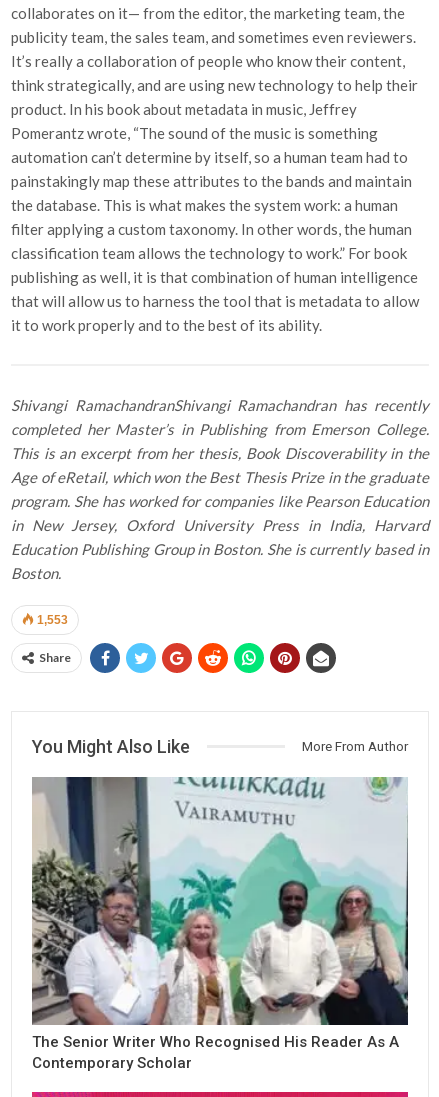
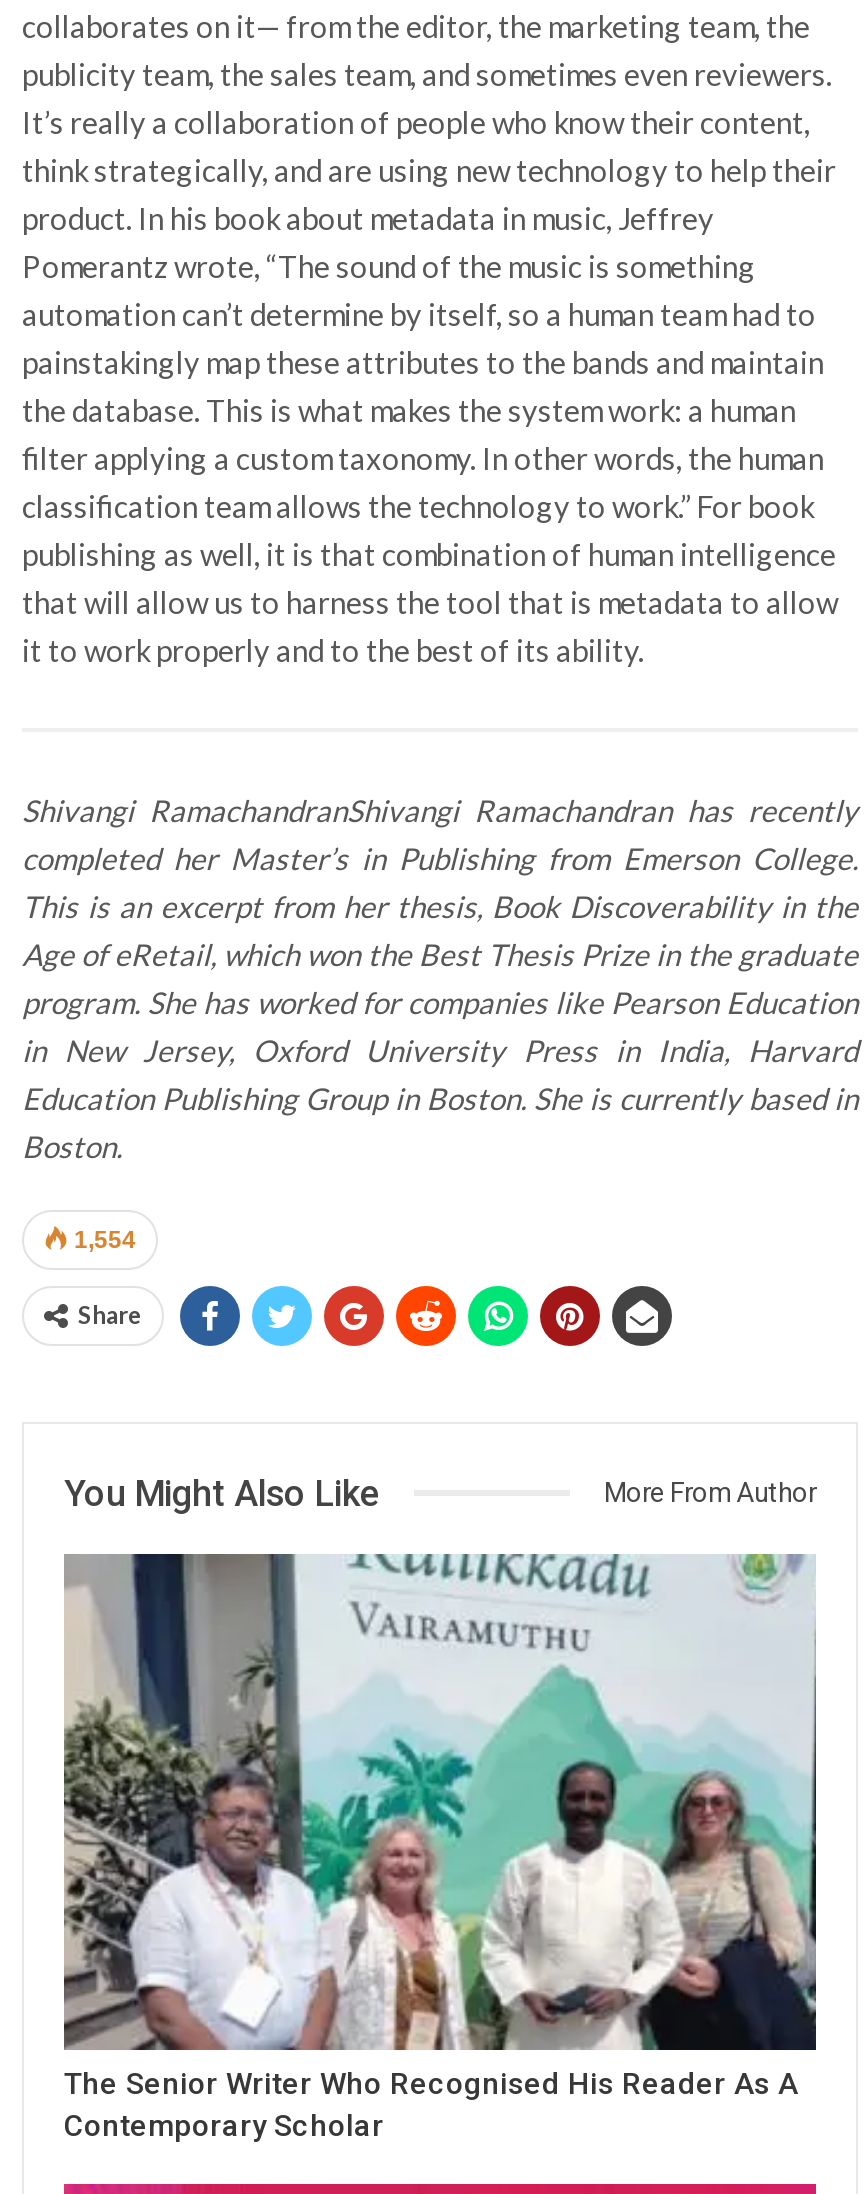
- 1,553
+ 1,554
